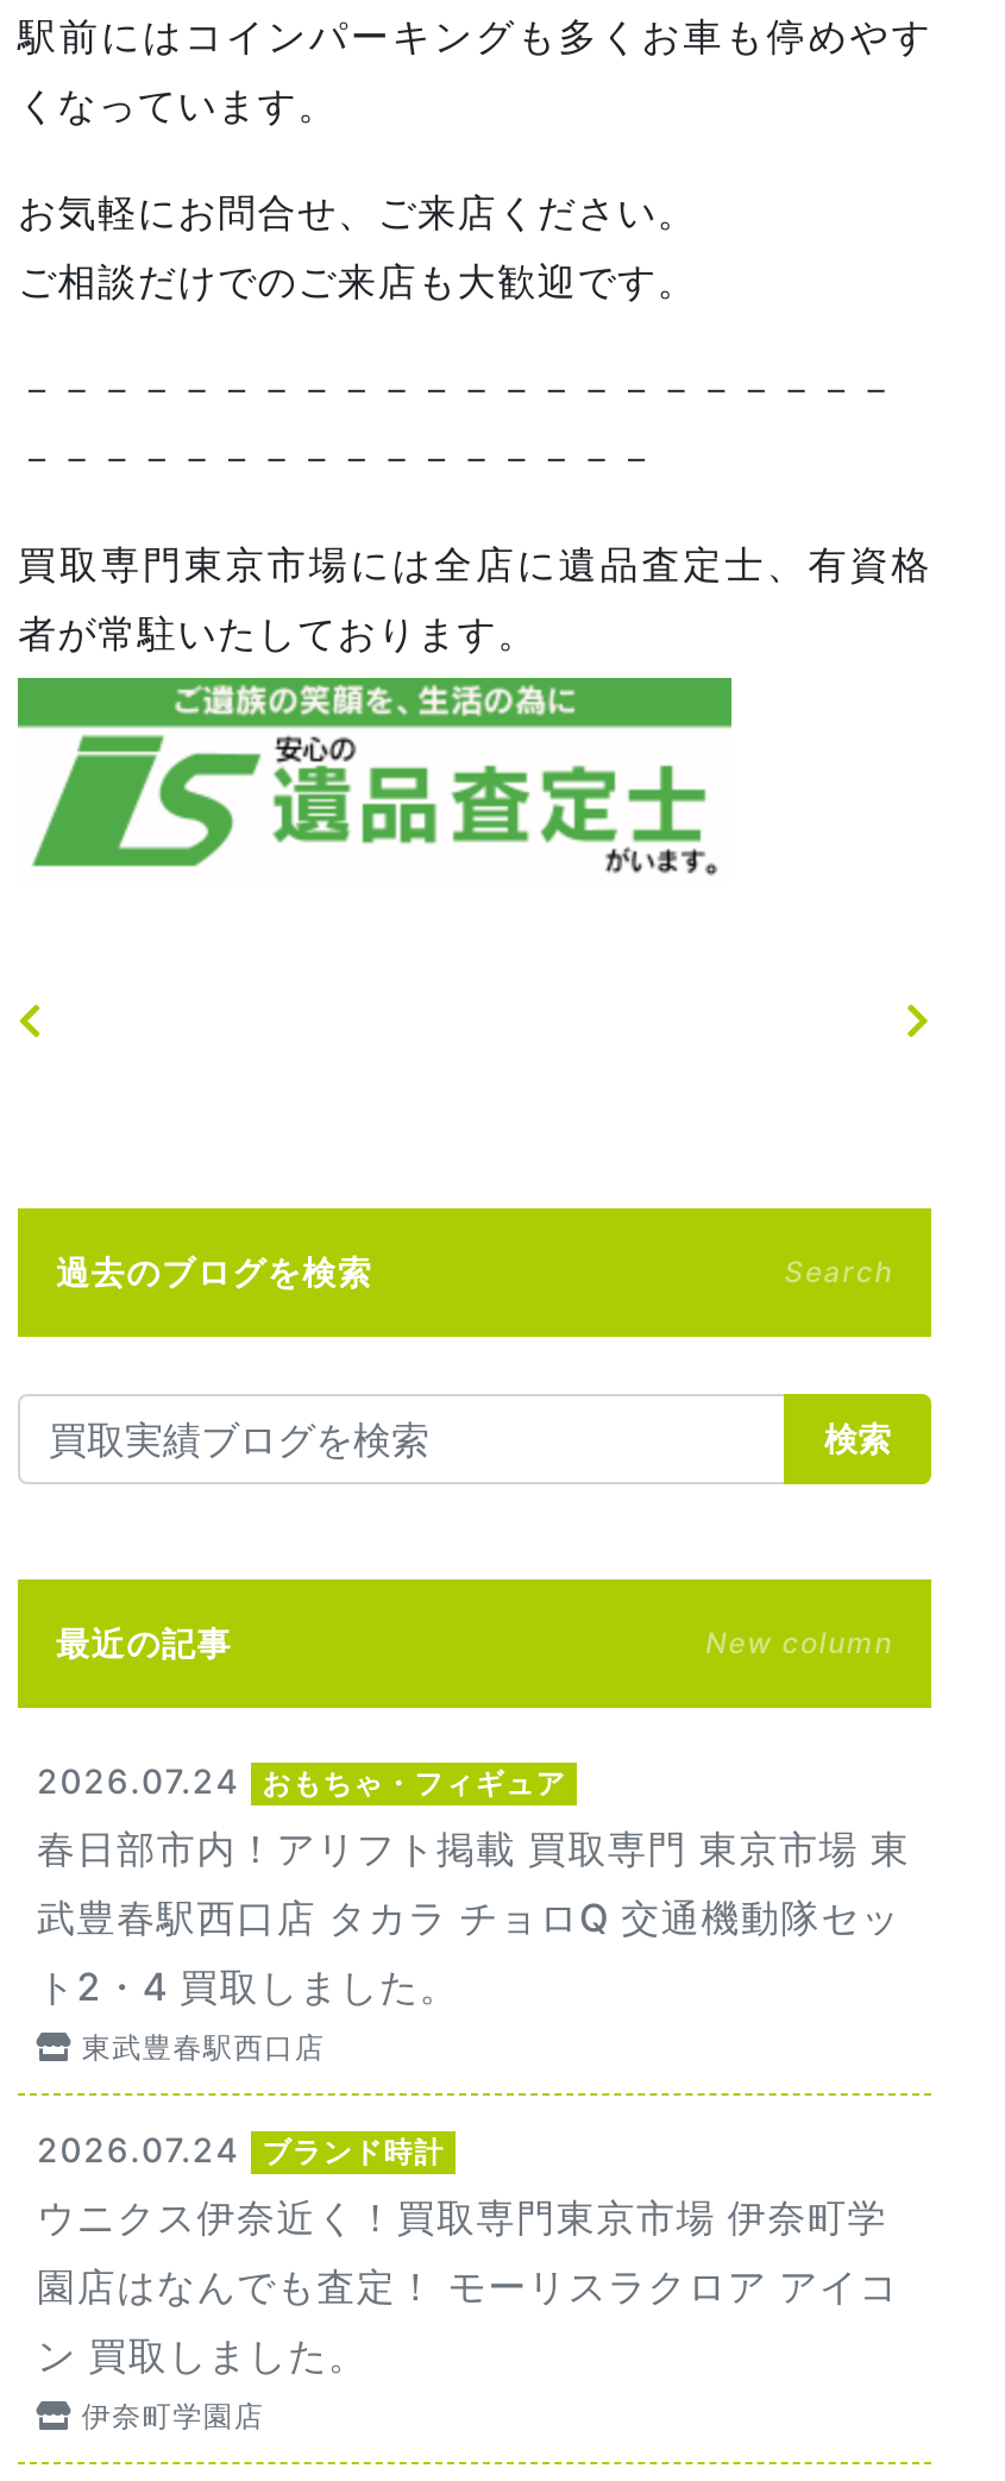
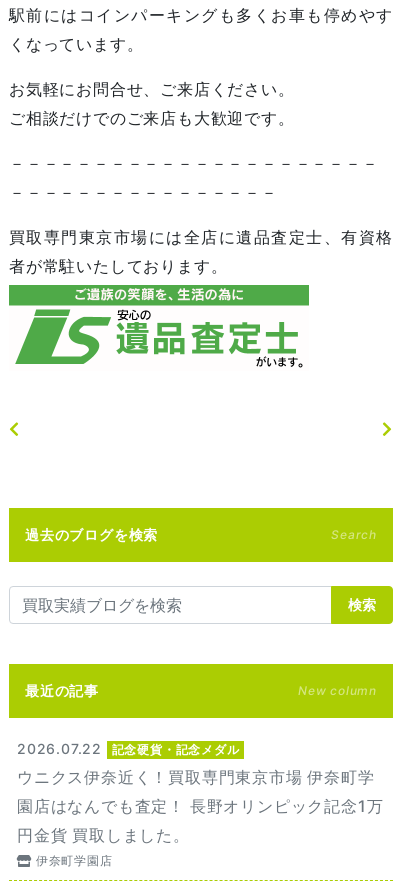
- 2026.07.24
- おもちゃ・フィギュア
- 春日部市内！アリフト掲載 買取専門 東京市場 東
- 武豊春駅西口店 タカラ チョロQ 交通機動隊セッ
- ト2・4 買取しました。
- 東武豊春駅西口店
- 2026.07.24
- ブランド時計
+ 2026.07.22
+ 記念硬貨・記念メダル

- 園店はなんでも査定！ モーリスラクロア アイコ
- ン 買取しました。
+ 園店はなんでも査定！ 長野オリンピック記念1万
+ 円金貨 買取しました。
